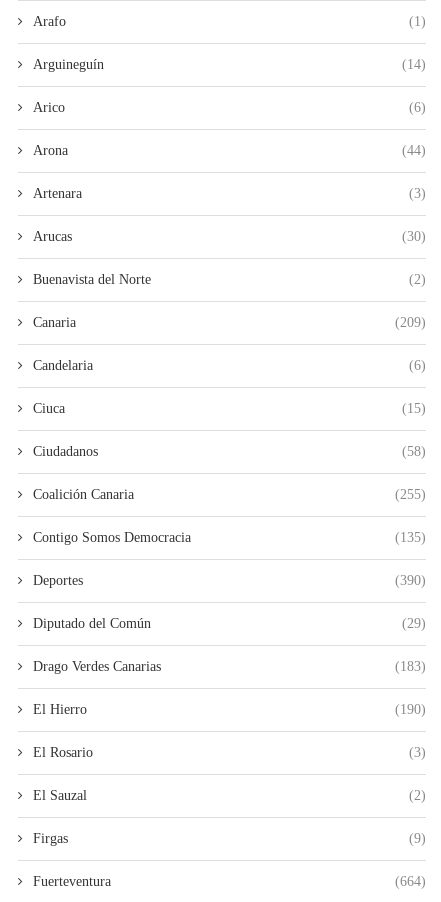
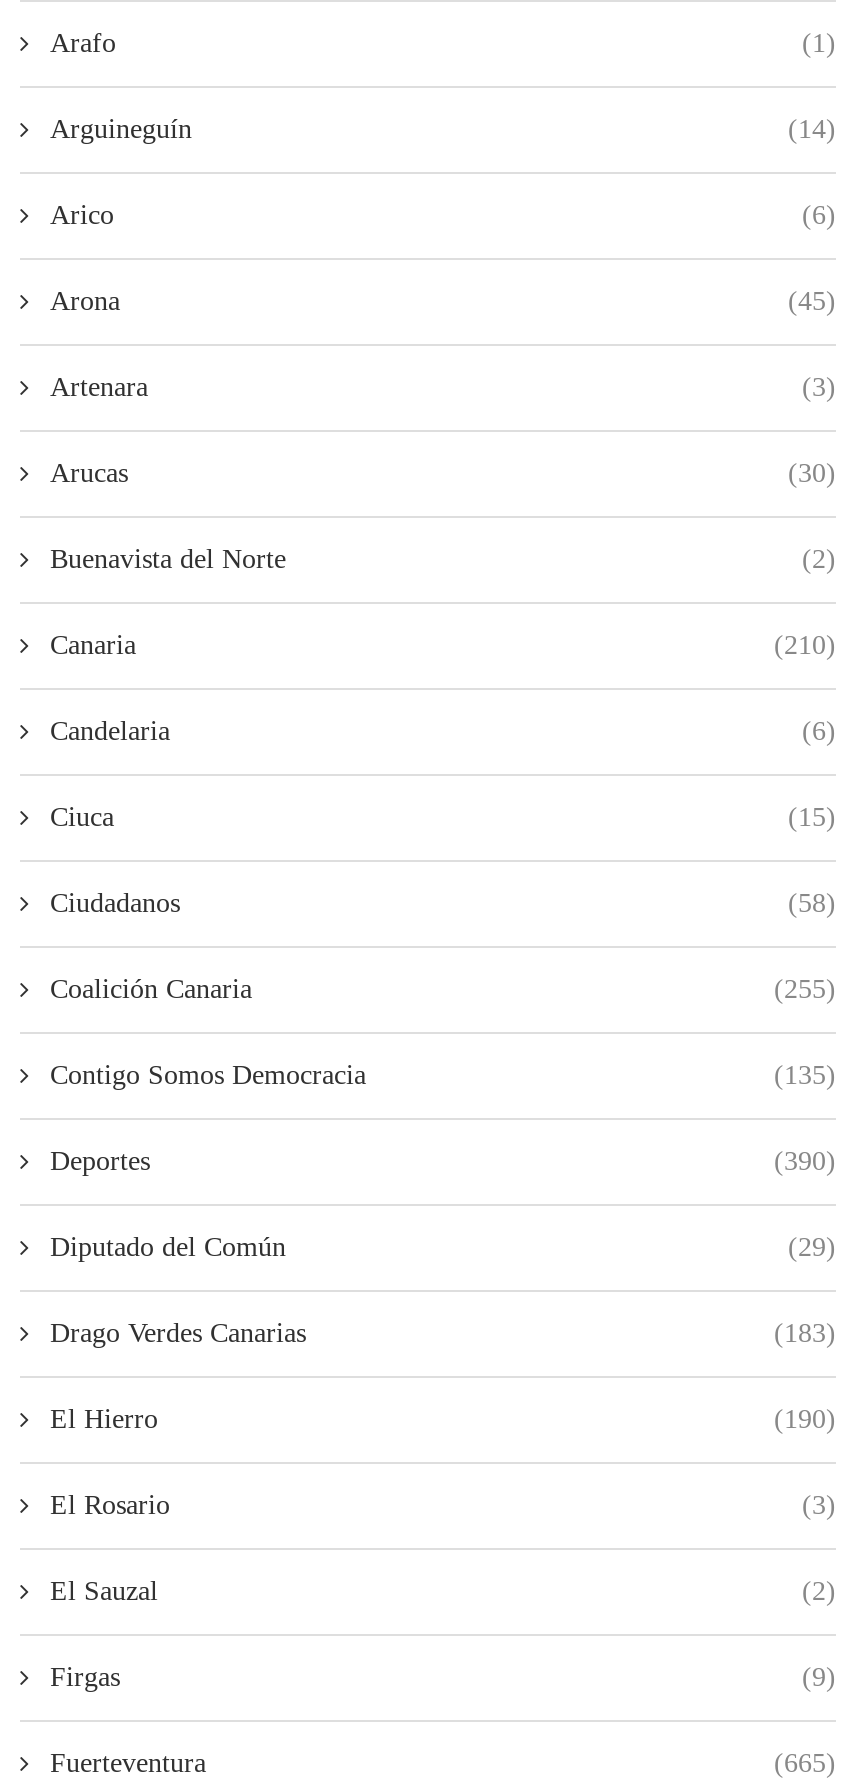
- (44)
+ (45)

- (209)
+ (210)

- (664)
+ (665)
